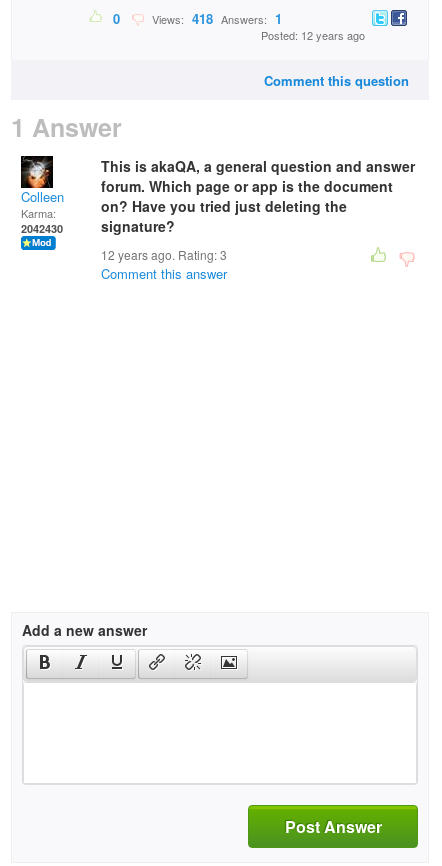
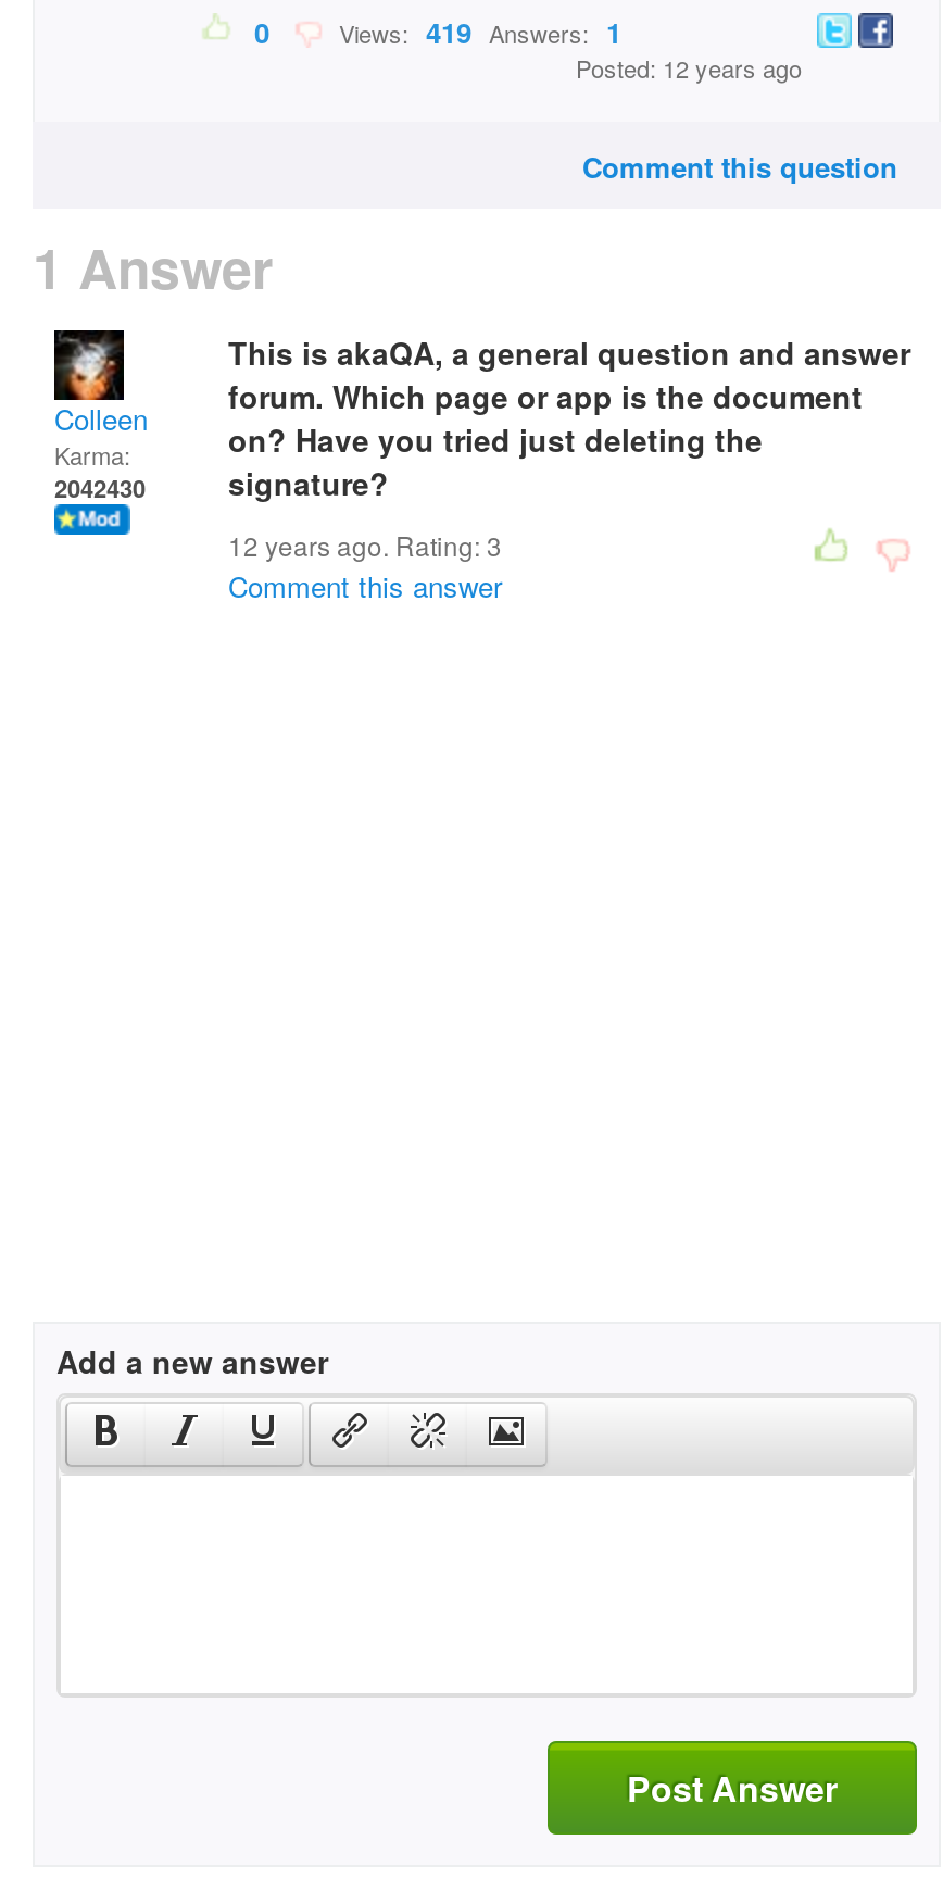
- Views: 418 Answers: 1
+ Views: 419 Answers: 1
